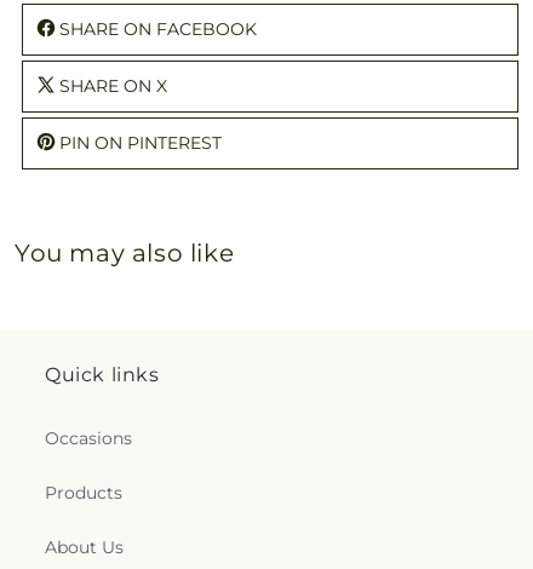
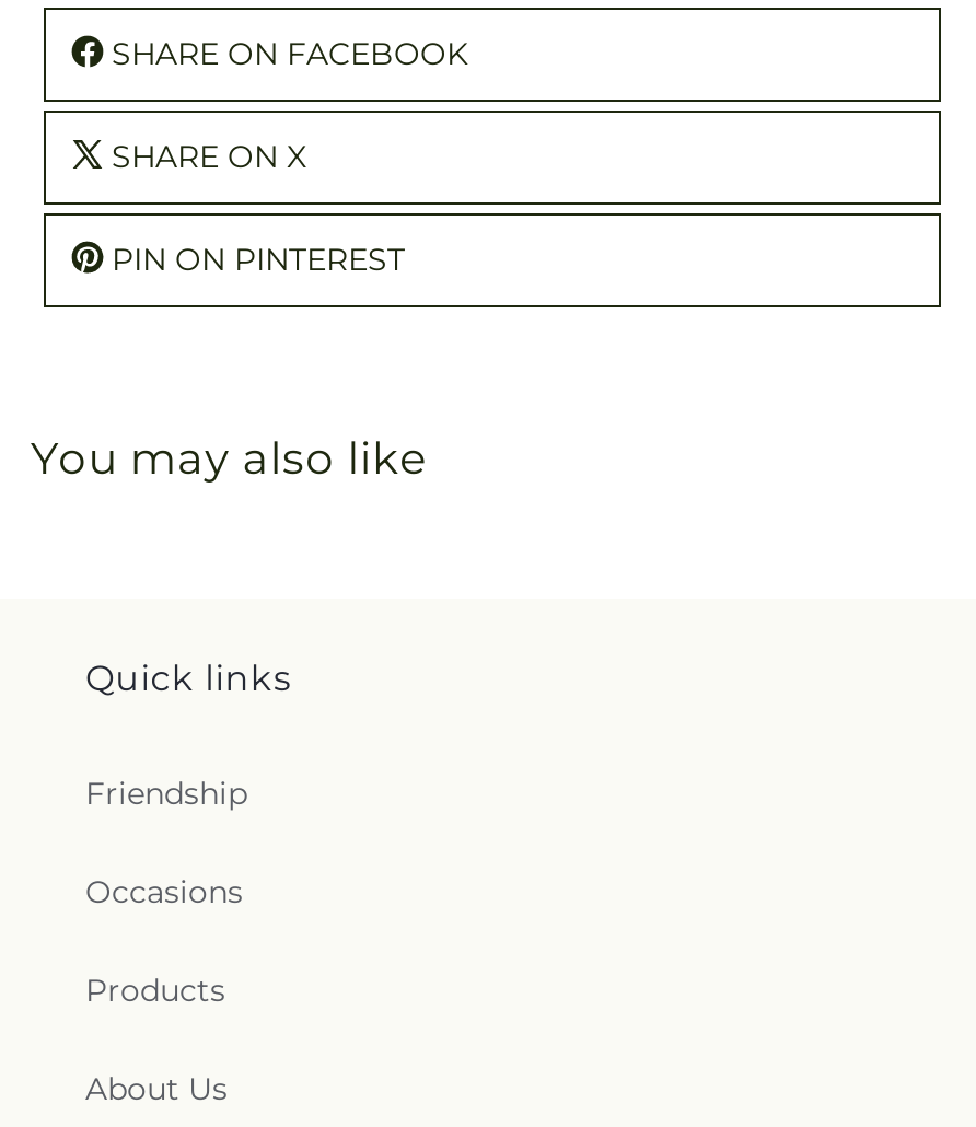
+ Friendship
